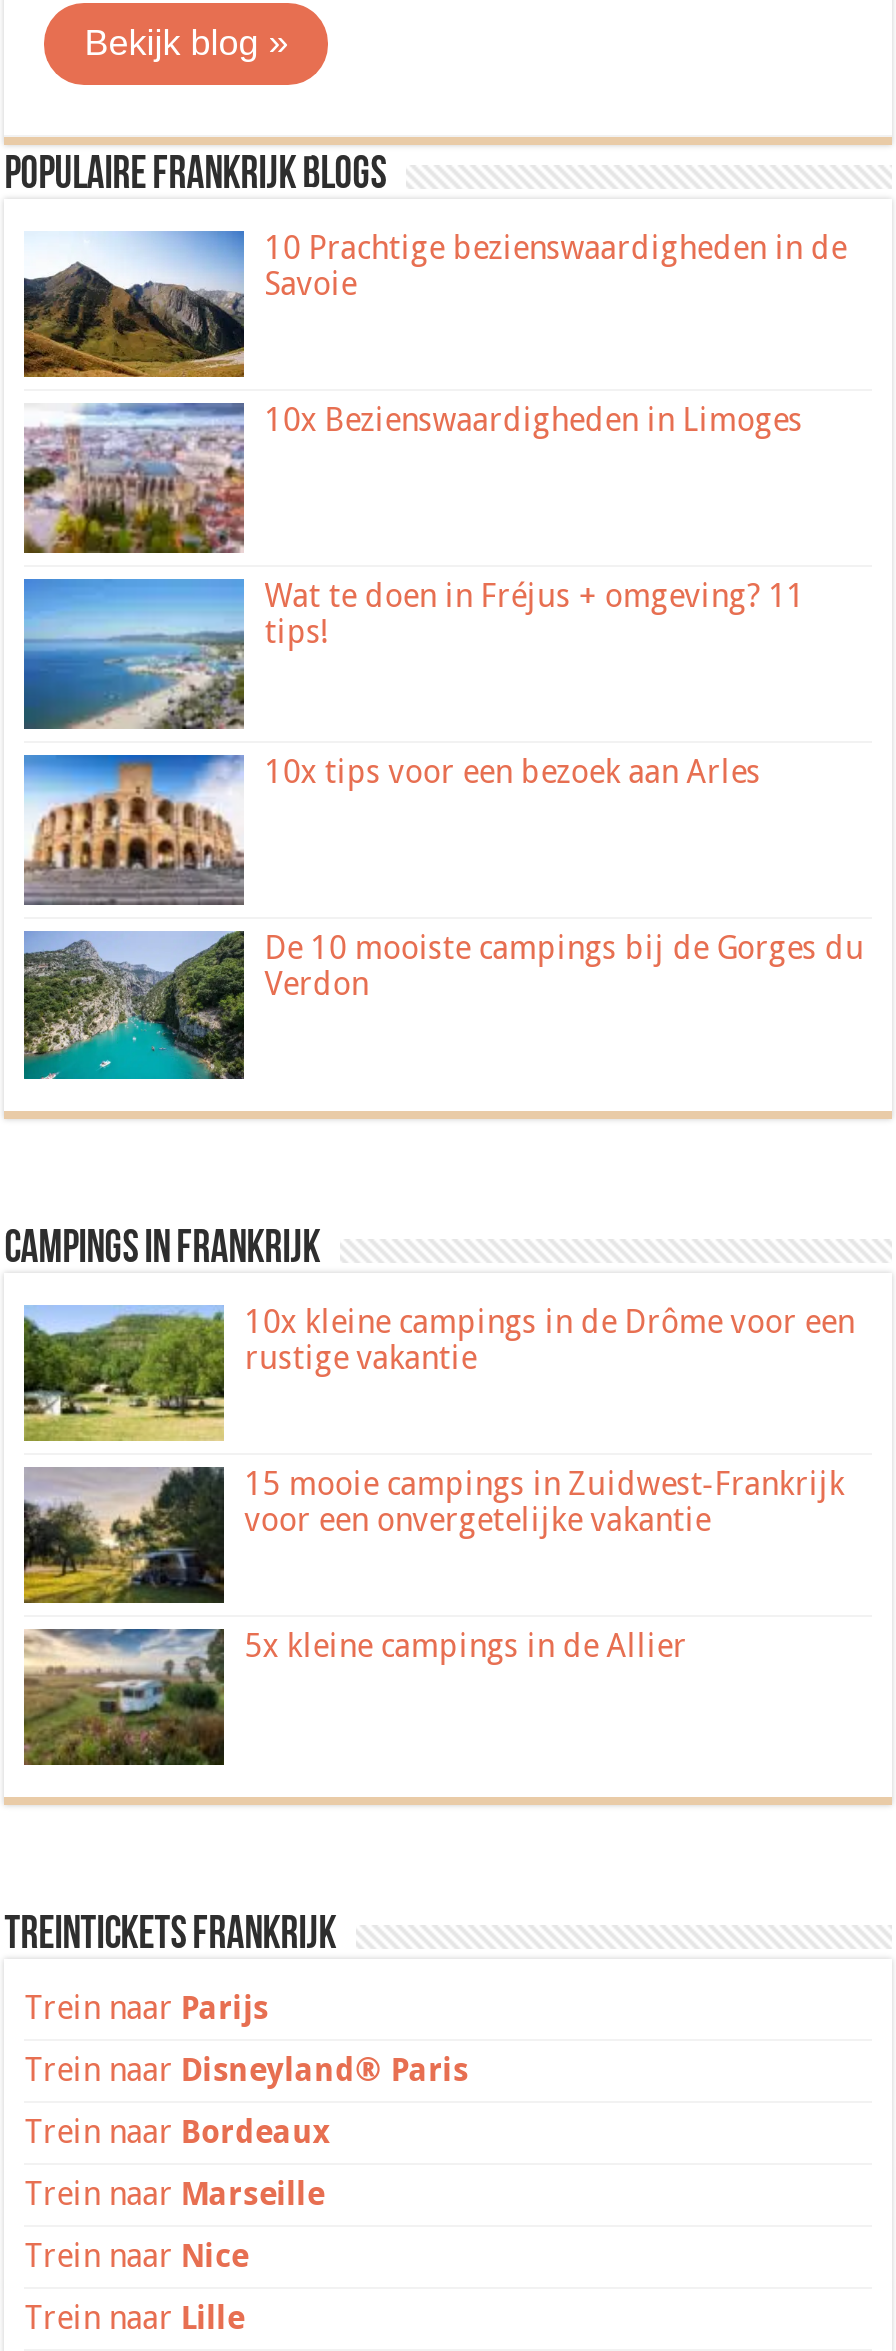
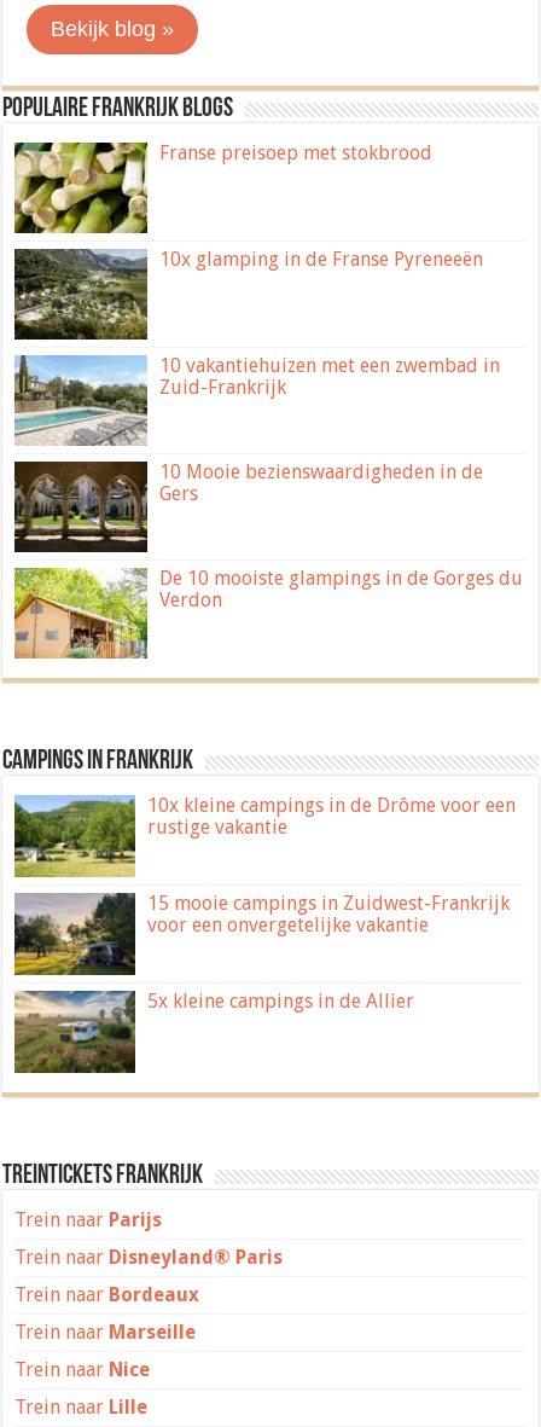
- [image]
- 10 Prachtige bezienswaardigheden in de
- Savoie
+ [image]
+ Franse preisoep met stokbrood

- [image]
- 10x Bezienswaardigheden in Limoges
+ [image]
+ 10x glamping in de Franse Pyreneeën

- [image]
- Wat te doen in Fréjus + omgeving? 11
- tips!
+ [image]
+ 10 vakantiehuizen met een zwembad in
+ Zuid-Frankrijk

- [image]
- 10x tips voor een bezoek aan Arles
+ [image]
+ 10 Mooie bezienswaardigheden in de
+ Gers

- [image]
- De 10 mooiste campings bij de Gorges du
+ [image]
+ De 10 mooiste glampings in de Gorges du
